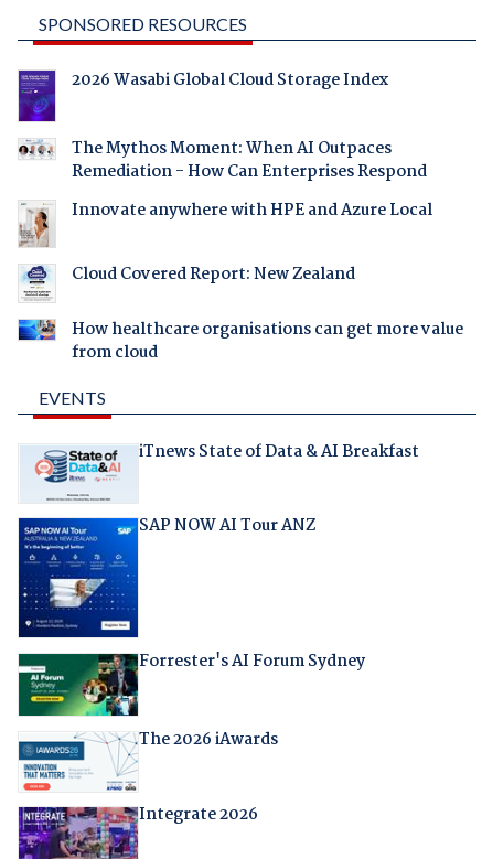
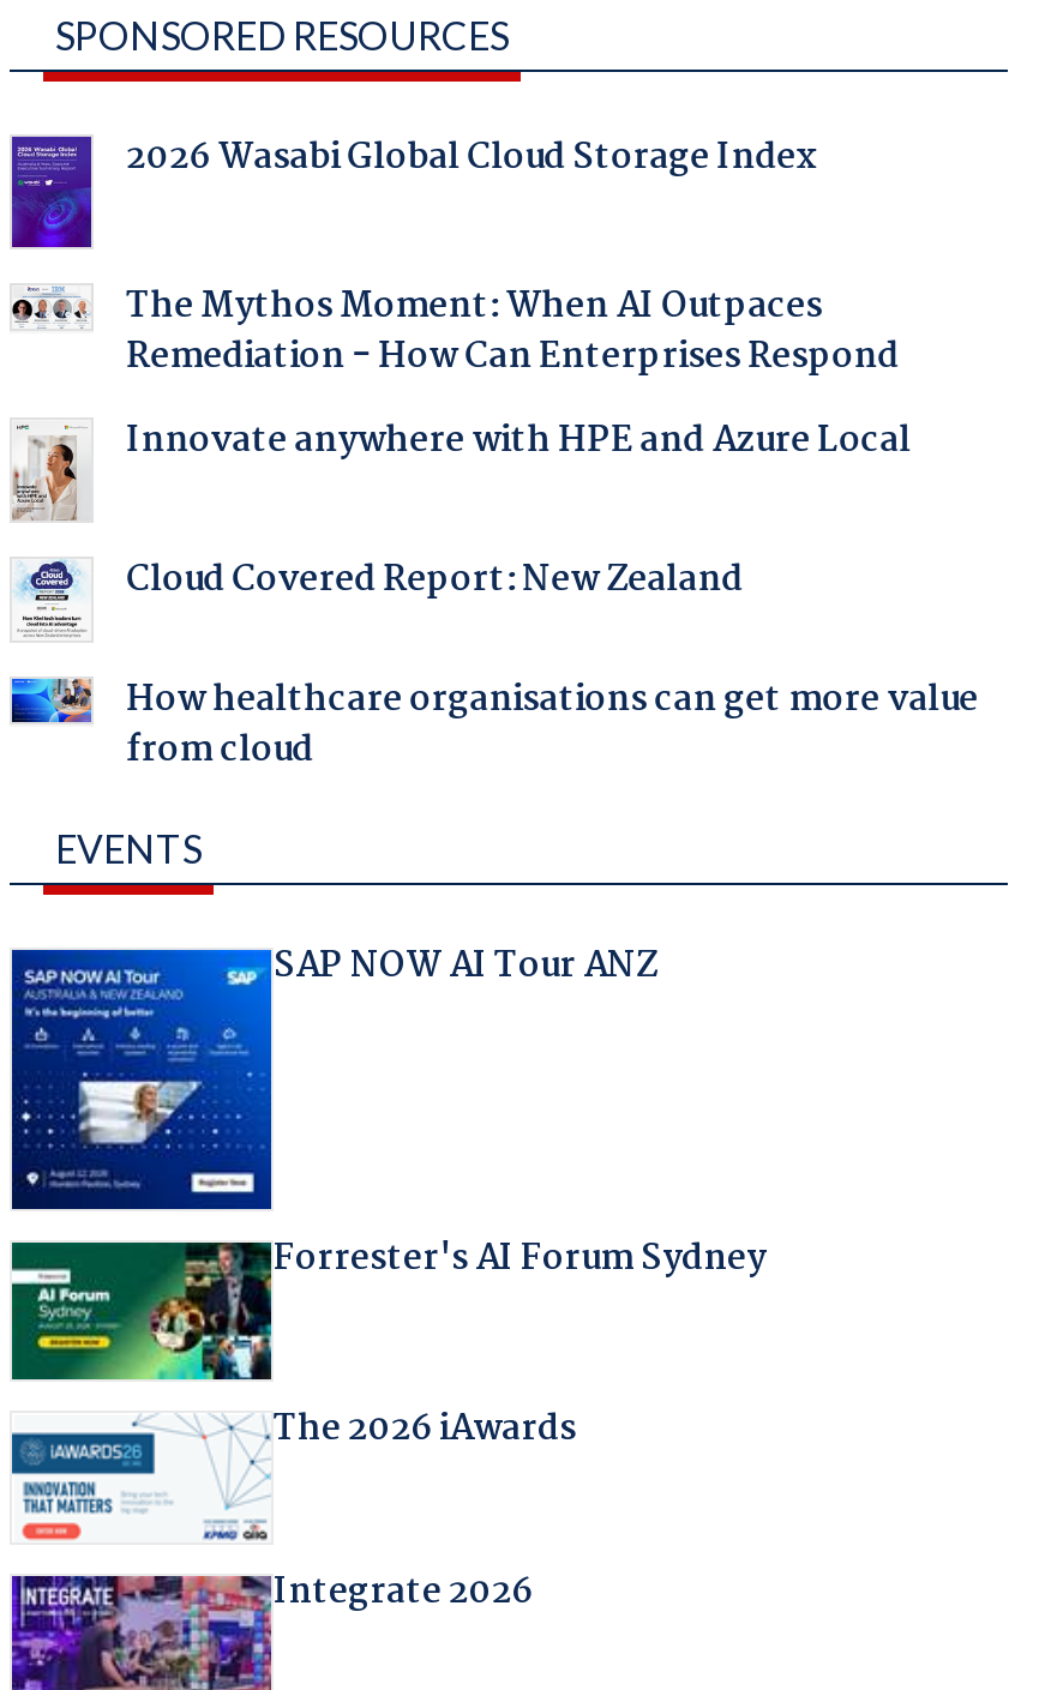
- [image]
- iTnews State of Data & AI Breakfast
